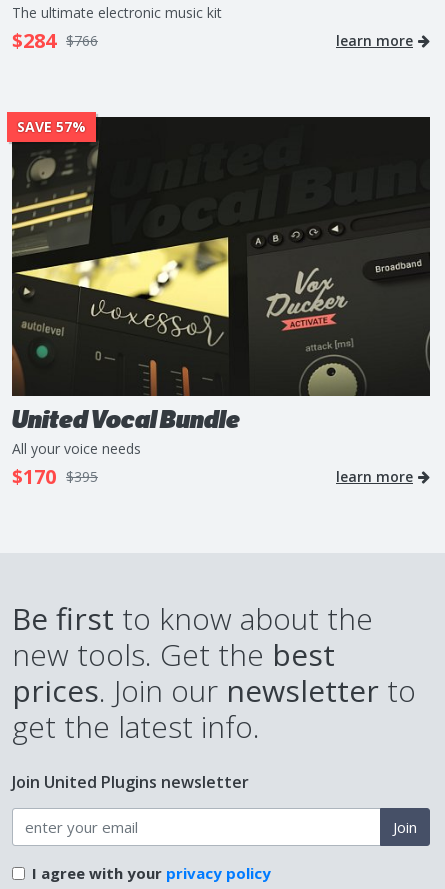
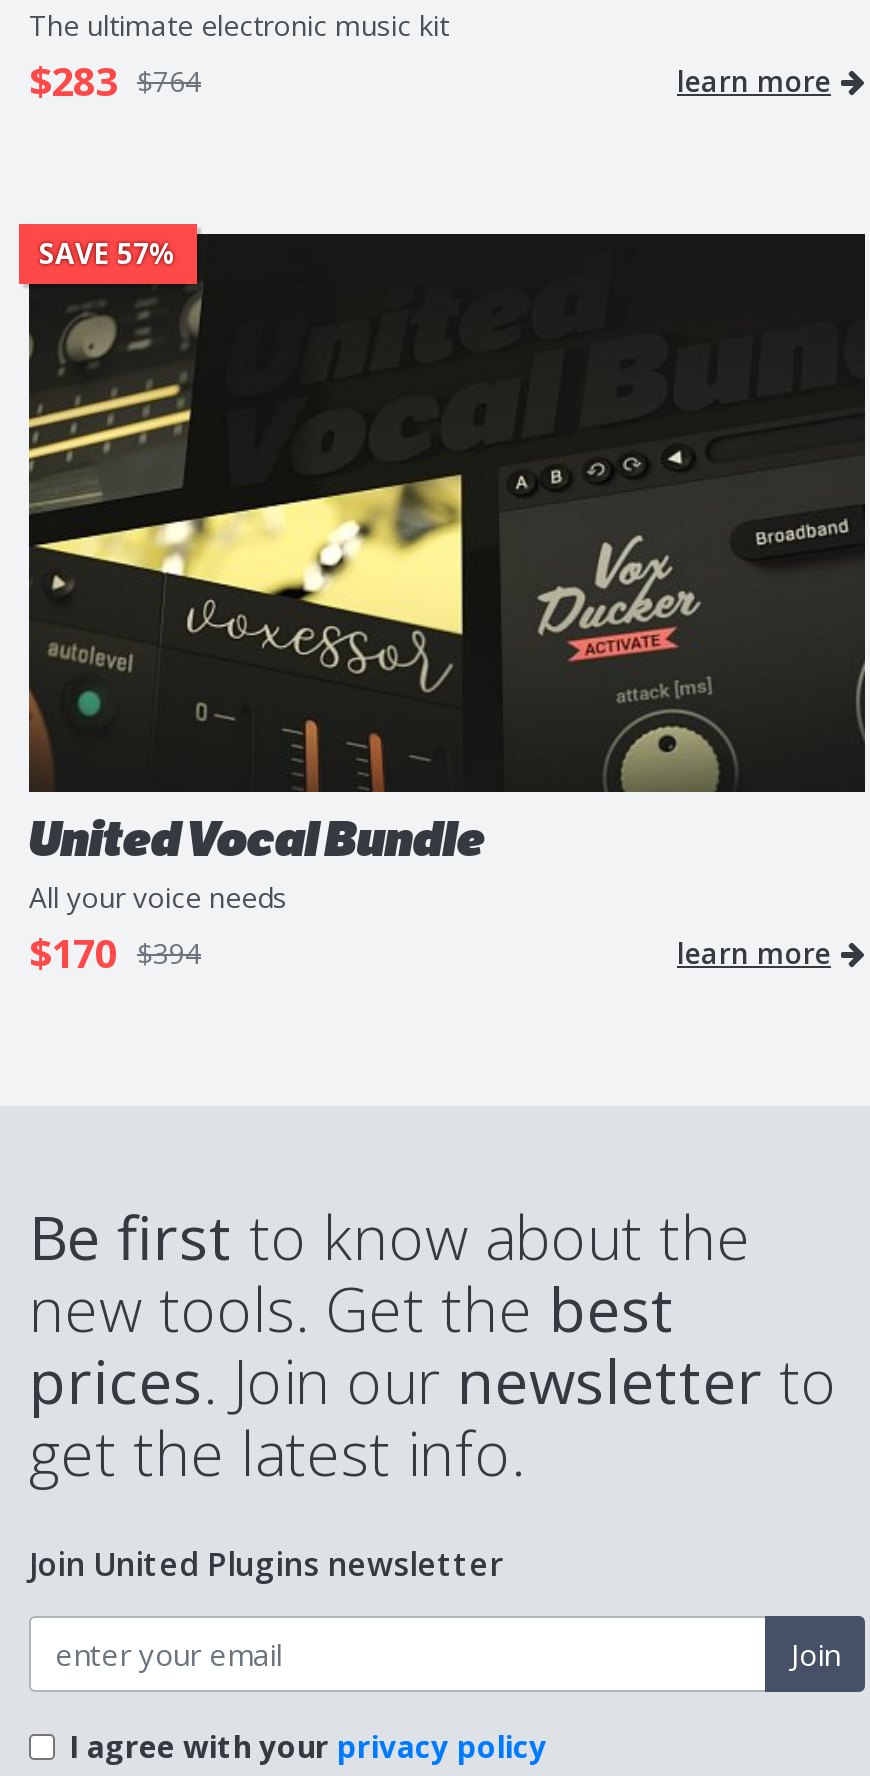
- $284 $766
+ $283 $764

- $170 $395
+ $170 $394
